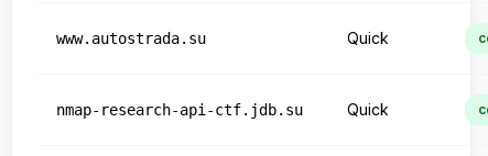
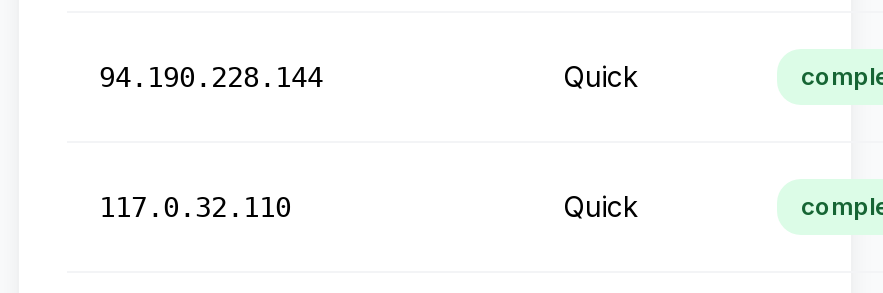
- www.autostrada.su
+ 94.190.228.144

- nmap-research-api-ctf.jdb.su
+ 117.0.32.110
